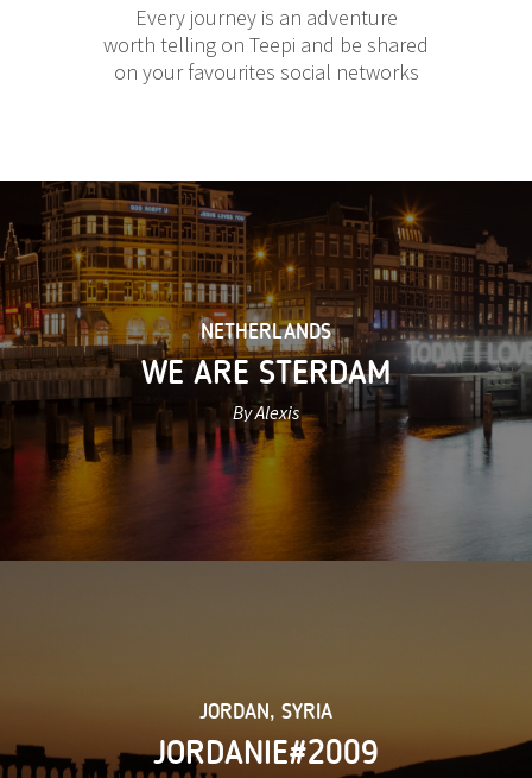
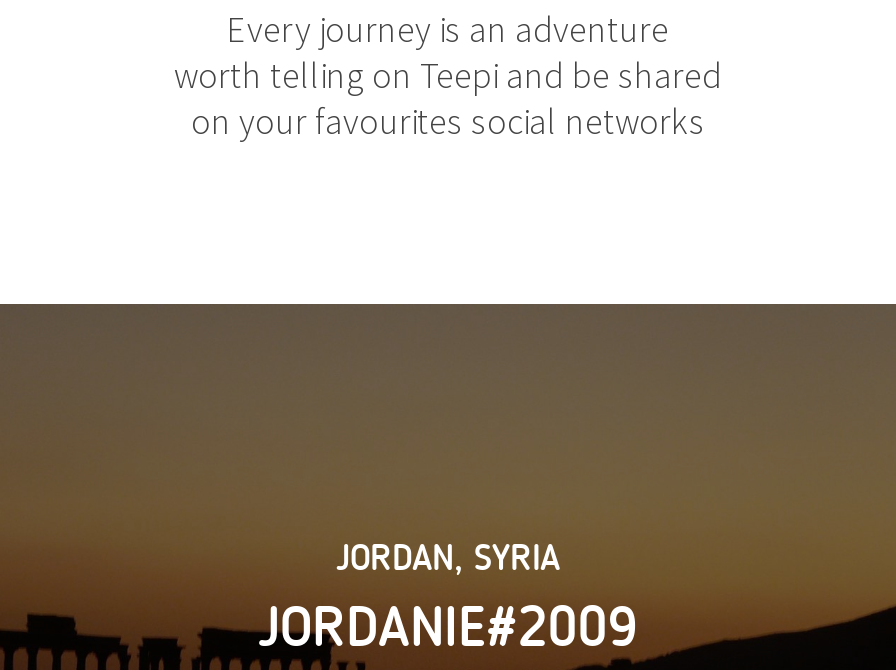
- [image]
- NETHERLANDS
- WE ARE STERDAM
- By Alexis
